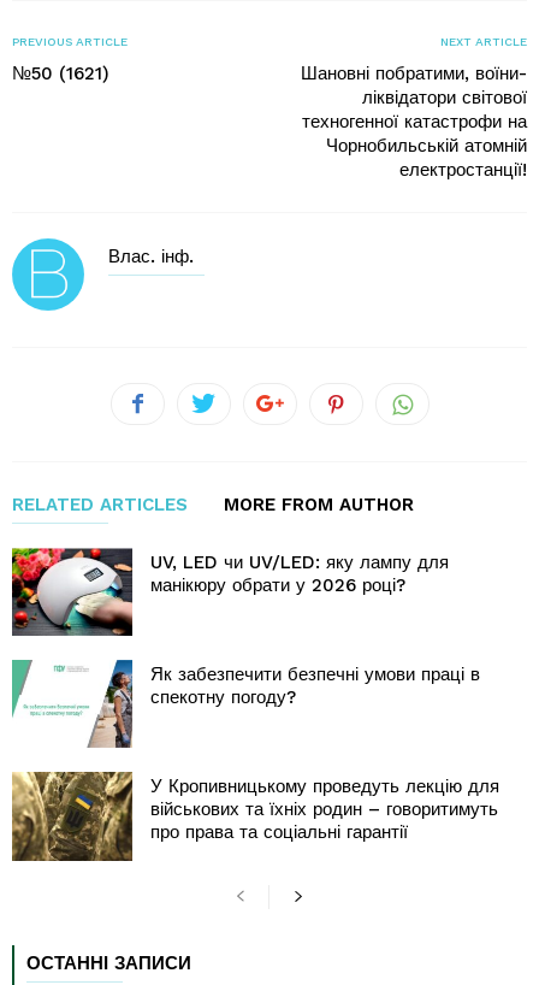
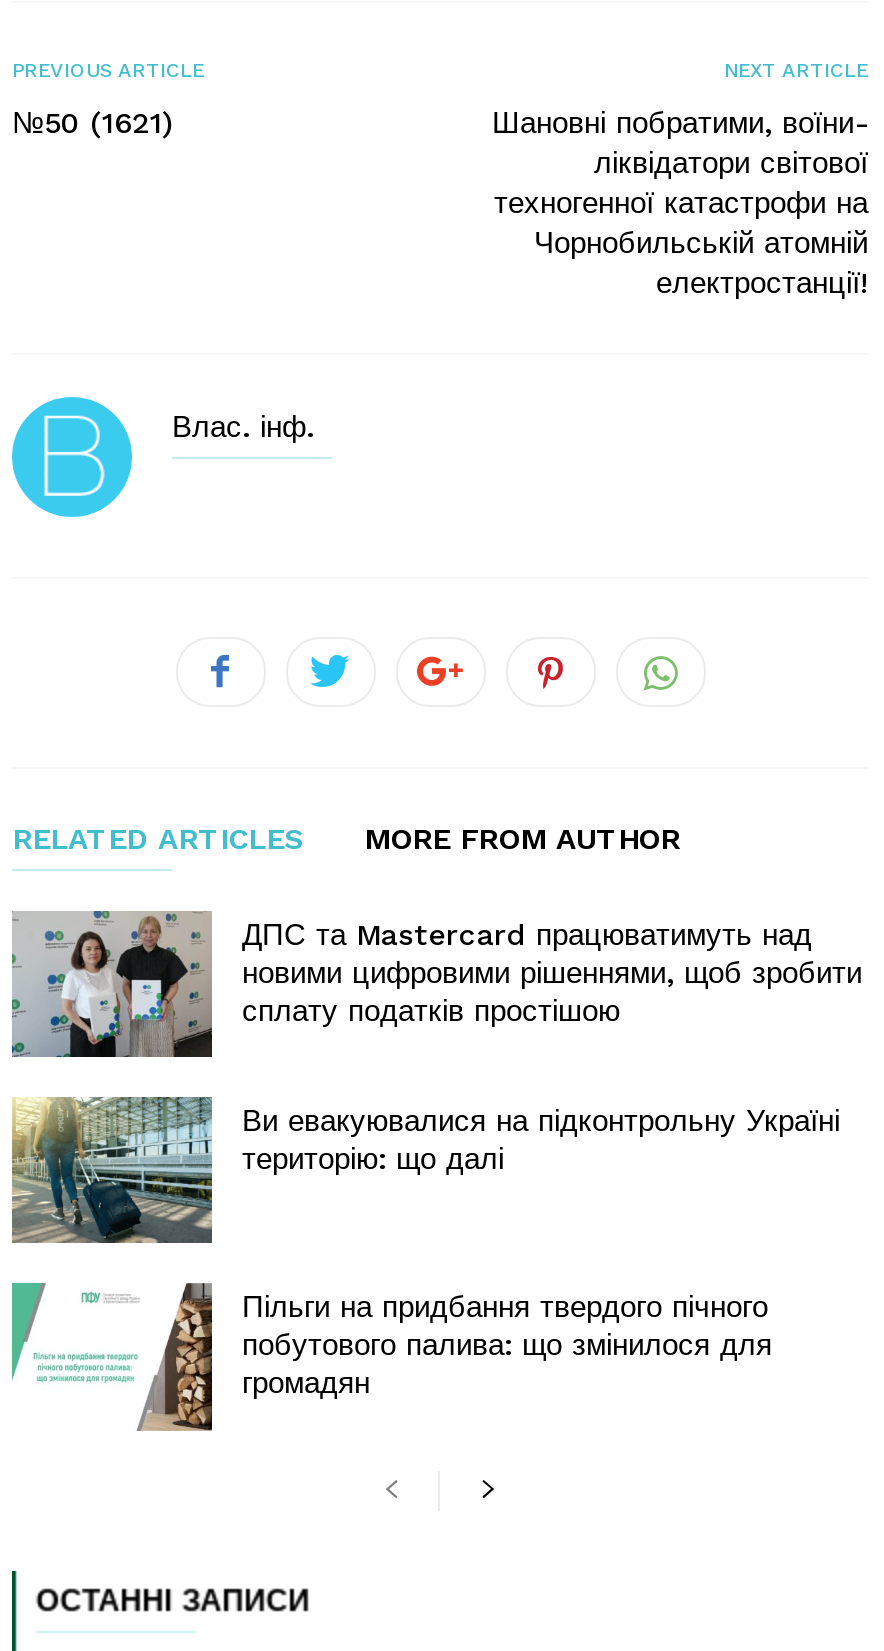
- [image]
- UV, LED чи UV/LED: яку лампу для
- манікюру обрати у 2026 році?
+ [image]
+ ДПС та Mastercard працюватимуть над
+ новими цифровими рішеннями, щоб зробити
+ сплату податків простішою

- [image]
- Як забезпечити безпечні умови праці в
- спекотну погоду?
+ [image]
+ Ви евакуювалися на підконтрольну Україні
+ територію: що далі

- [image]
- У Кропивницькому проведуть лекцію для
- військових та їхніх родин – говоритимуть
- про права та соціальні гарантії
+ [image]
+ Пільги на придбання твердого пічного
+ побутового палива: що змінилося для
+ громадян
